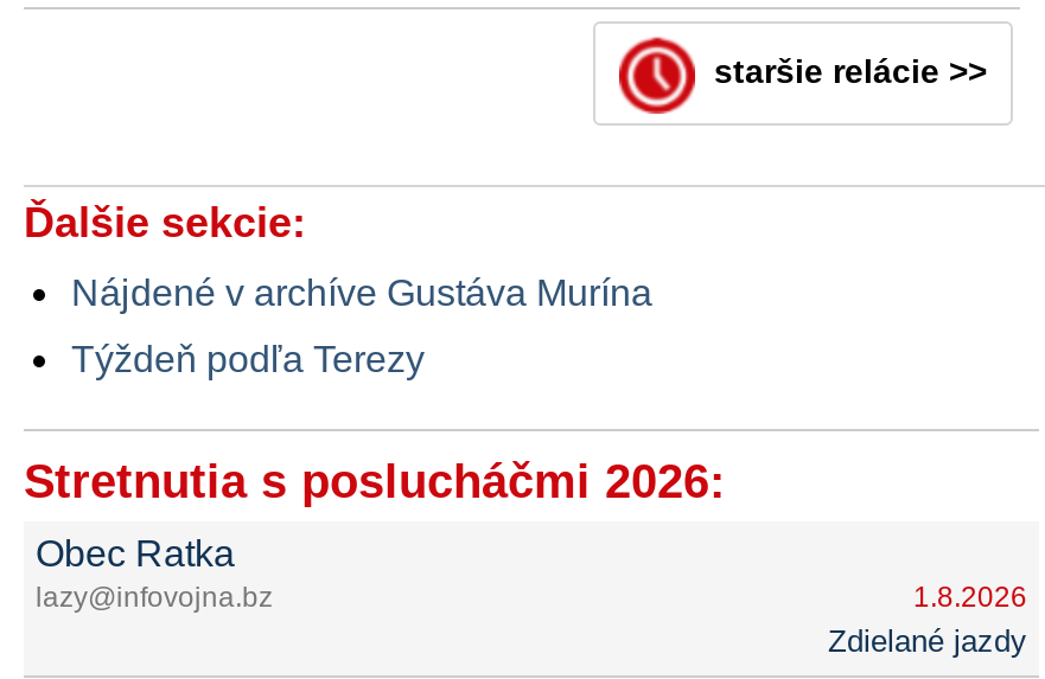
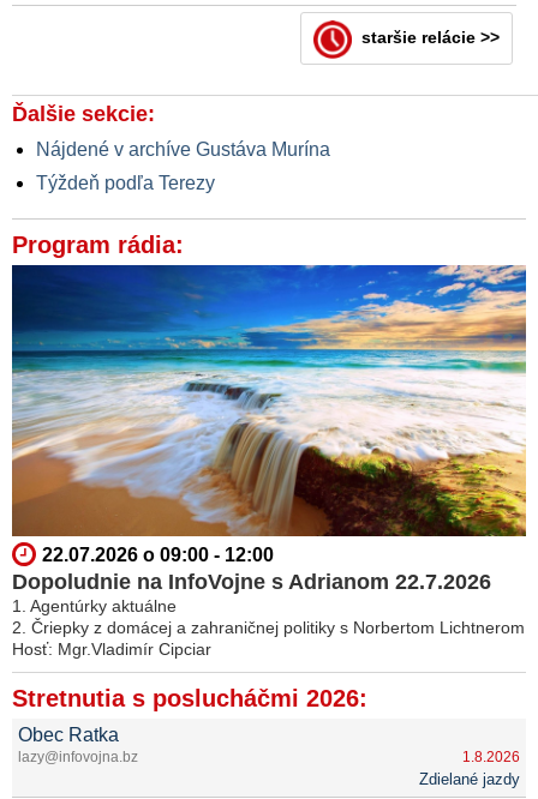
+ [image]
+ 22.07.2026 o 09:00 - 12:00
+ Dopoludnie na InfoVojne s Adrianom 22.7.2026
+ 1. Agentúrky aktuálne
+ 2. Čriepky z domácej a zahraničnej politiky s Norbertom Lichtnerom
+ Hosť: Mgr.Vladimír Cipciar

+ Program rádia:
